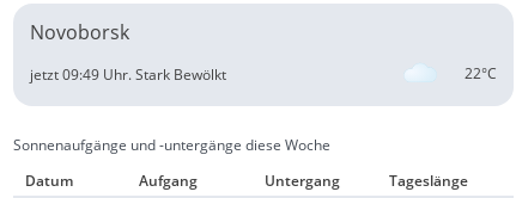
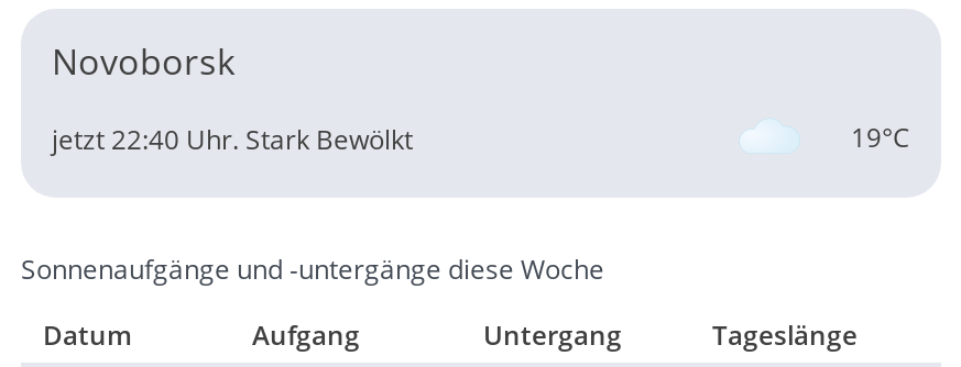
- 22°C
- jetzt 09:49 Uhr. Stark Bewölkt
+ 19°C
+ jetzt 22:40 Uhr. Stark Bewölkt
